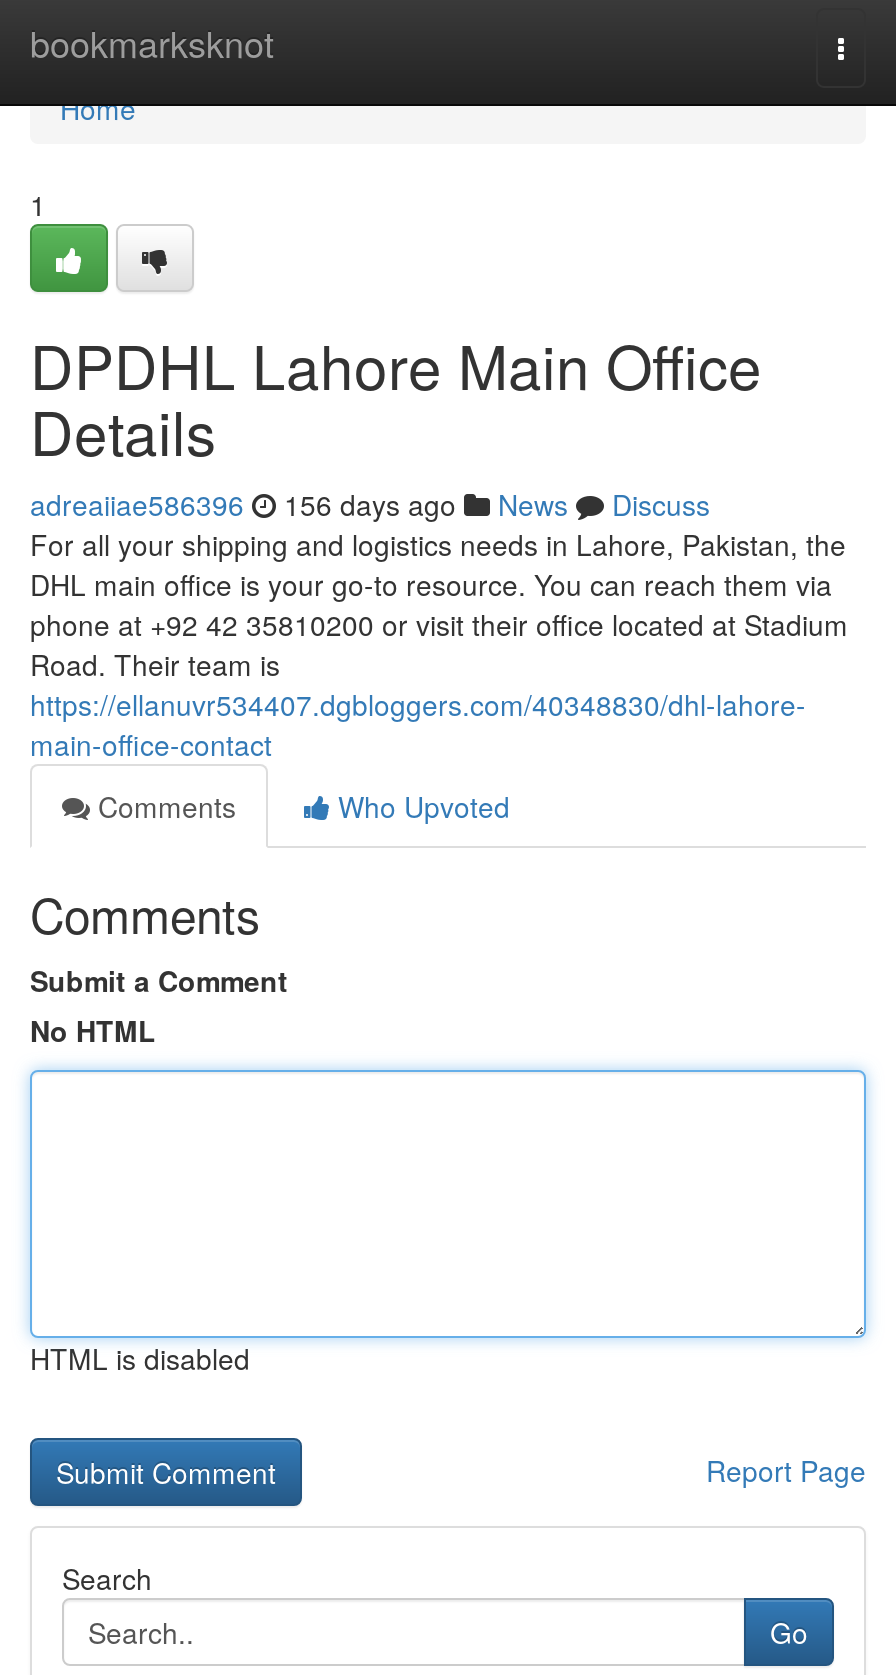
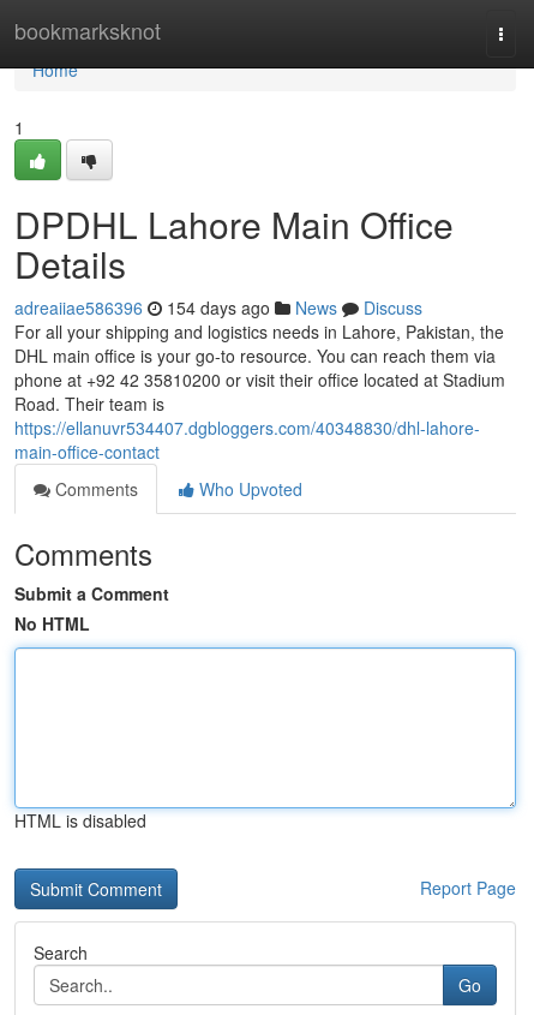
- adreaiiae586396 156 days ago News Discuss
+ adreaiiae586396 154 days ago News Discuss
